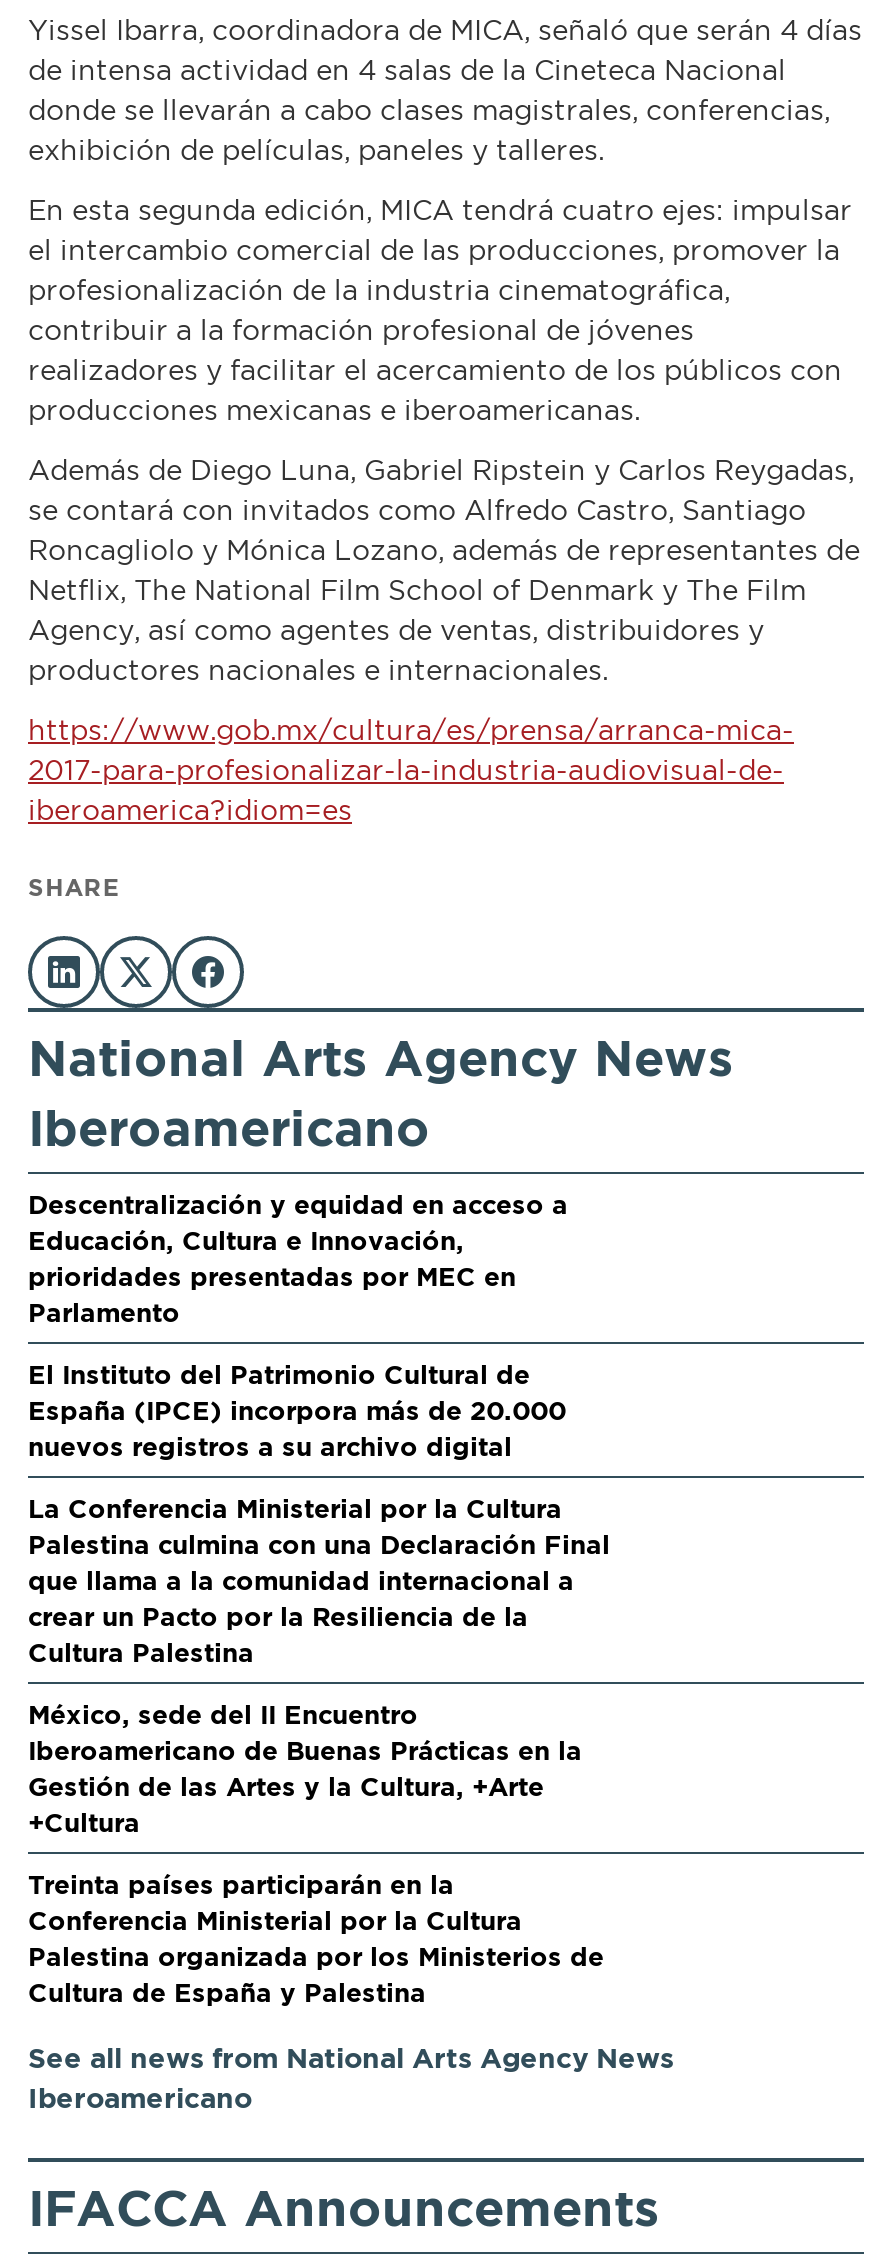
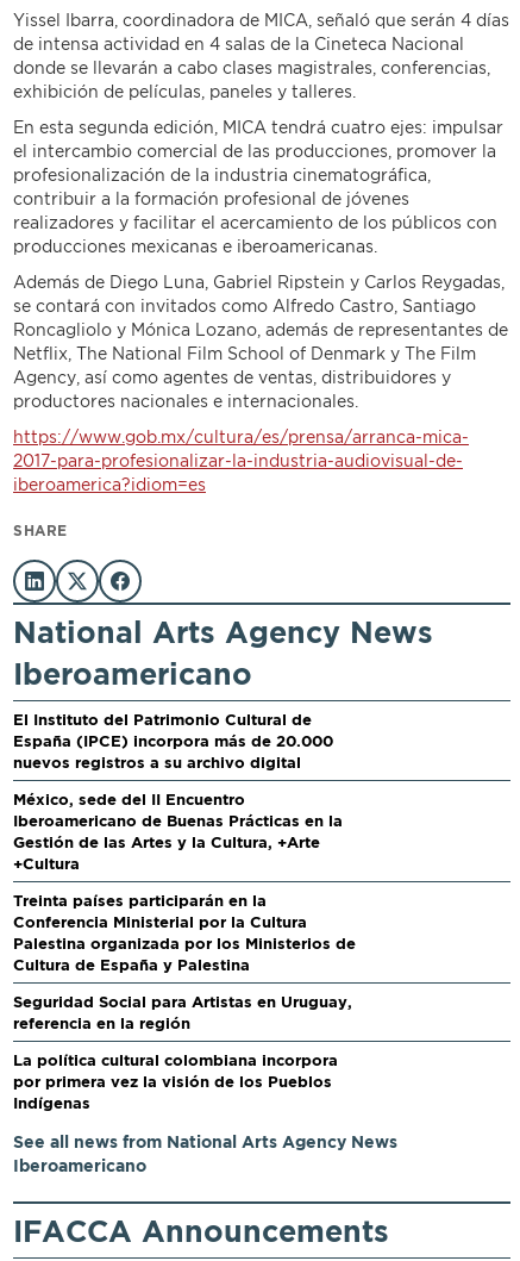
- Descentralización y equidad en acceso a
- Educación, Cultura e Innovación,
- prioridades presentadas por MEC en
- Parlamento

- La Conferencia Ministerial por la Cultura
- Palestina culmina con una Declaración Final
- que llama a la comunidad internacional a
- crear un Pacto por la Resiliencia de la
- Cultura Palestina

moved up: México, sede del II Encuentro | Iberoamericano de Buenas Prácticas en la | Gestión de las Artes y la Cultura, +Arte | +Cultura | Treinta países participarán en la | Conferencia Ministerial por la Cultura | Palestina organizada por los Ministerios de | Cultura de España y Palestina

+ Seguridad Social para Artistas en Uruguay,
+ referencia en la región
+ La política cultural colombiana incorpora
+ por primera vez la visión de los Pueblos
+ Indígenas
